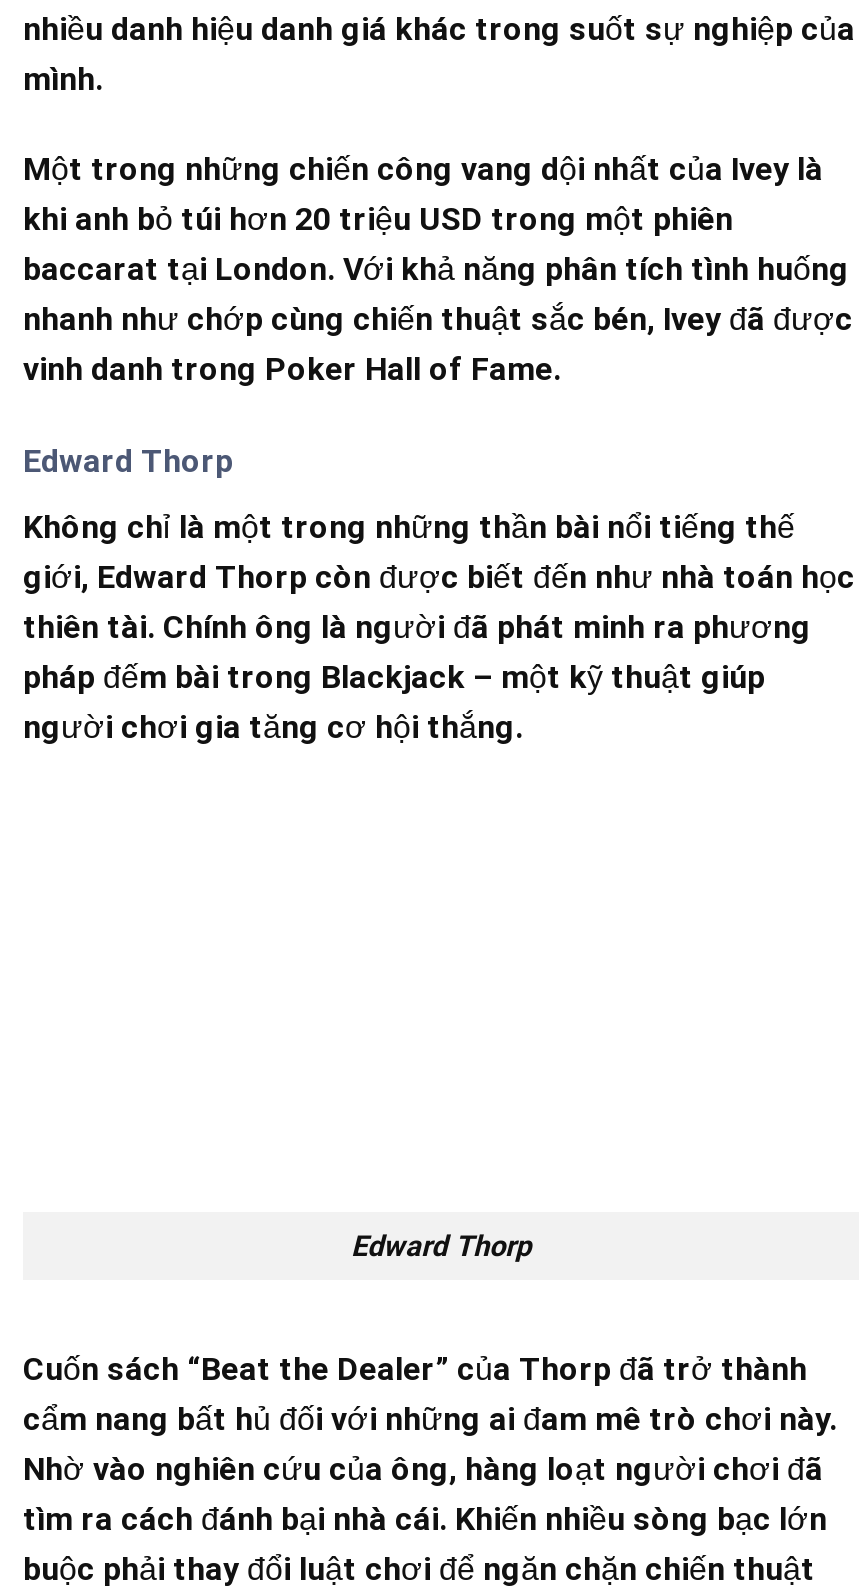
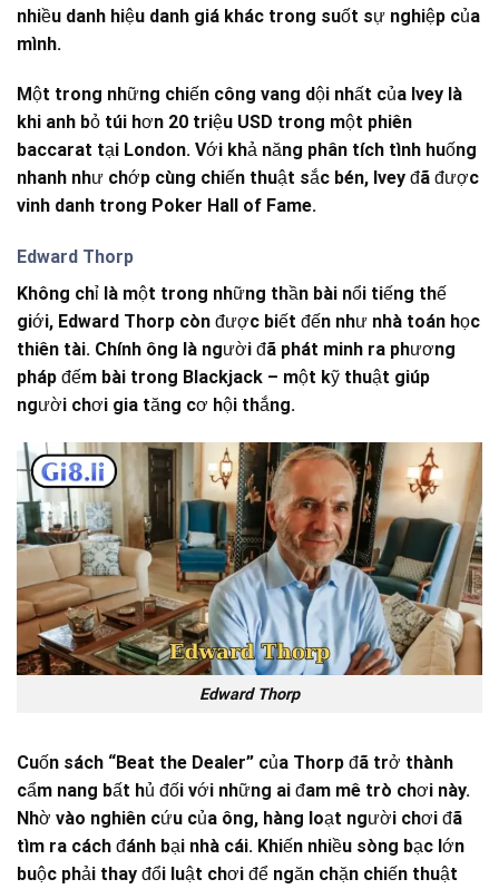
+ [image]
